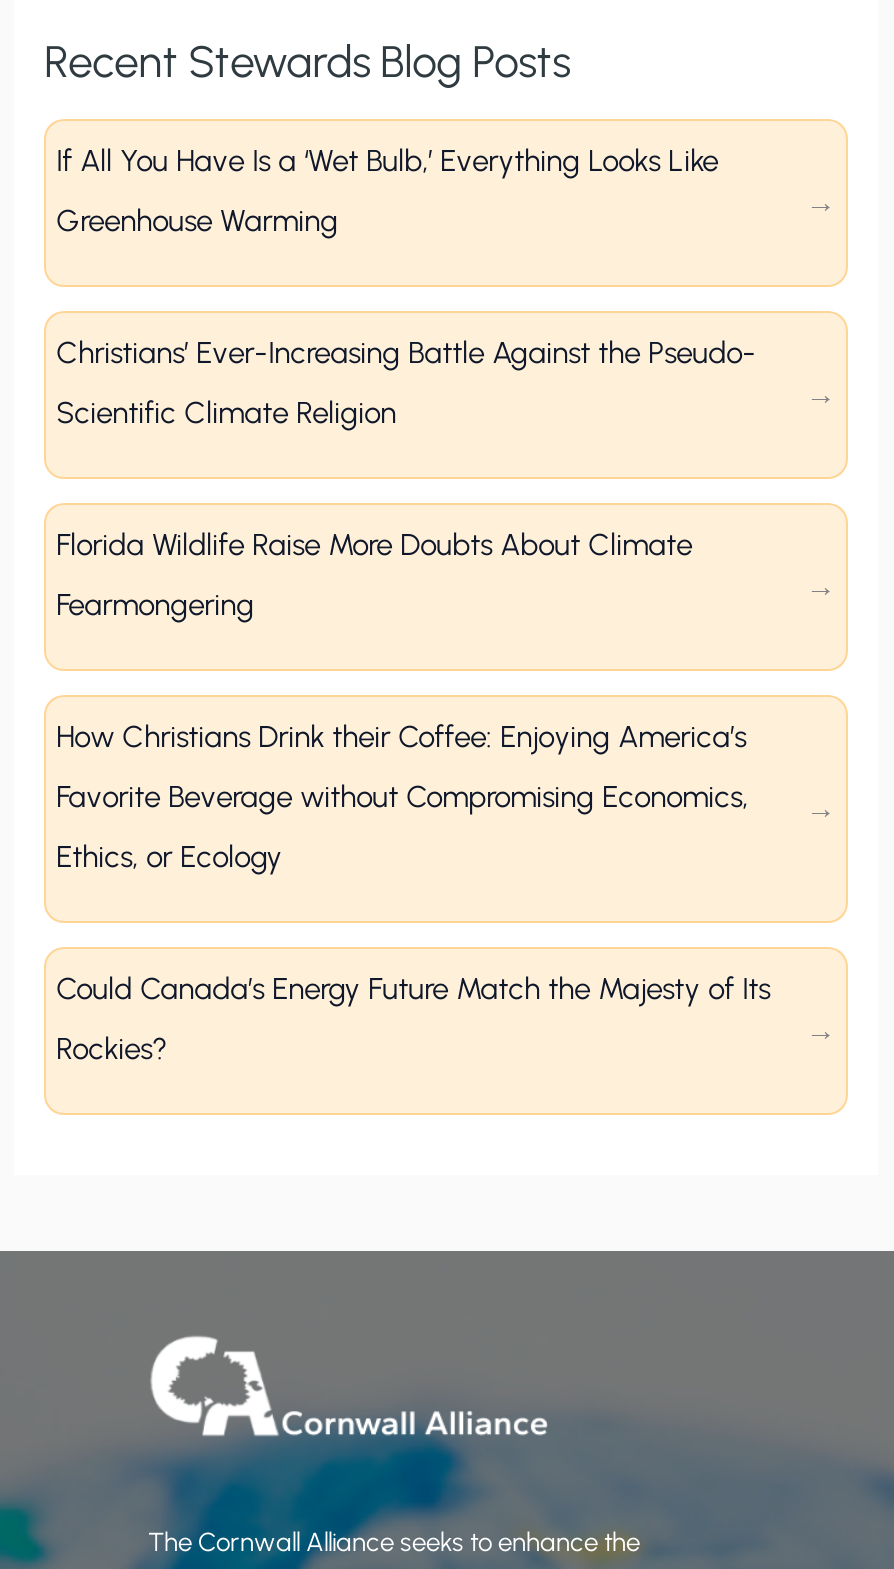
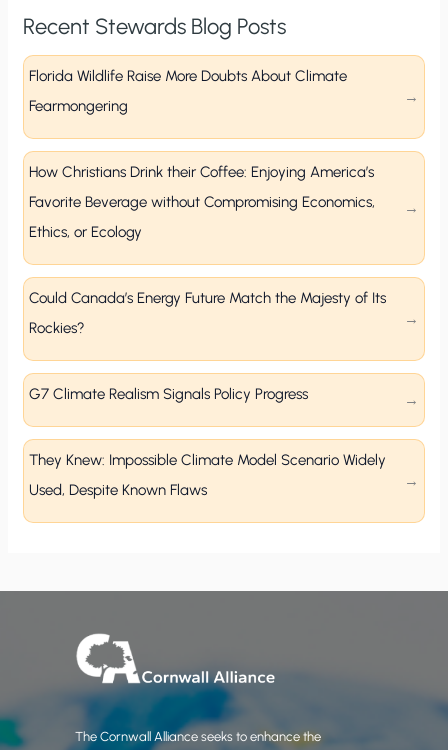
- If All You Have Is a ‘Wet Bulb,’ Everything Looks Like
- Greenhouse Warming

- Christians’ Ever-Increasing Battle Against the Pseudo-
- Scientific Climate Religion

moved up: Florida Wildlife Raise More Doubts About Climate | Fearmongering | How Christians Drink their Coffee: Enjoying America’s | Favorite Beverage without Compromising Economics, | Ethics, or Ecology | Could Canada’s Energy Future Match the Majesty of Its | Rockies?

+ G7 Climate Realism Signals Policy Progress

+ They Knew: Impossible Climate Model Scenario Widely
+ Used, Despite Known Flaws
